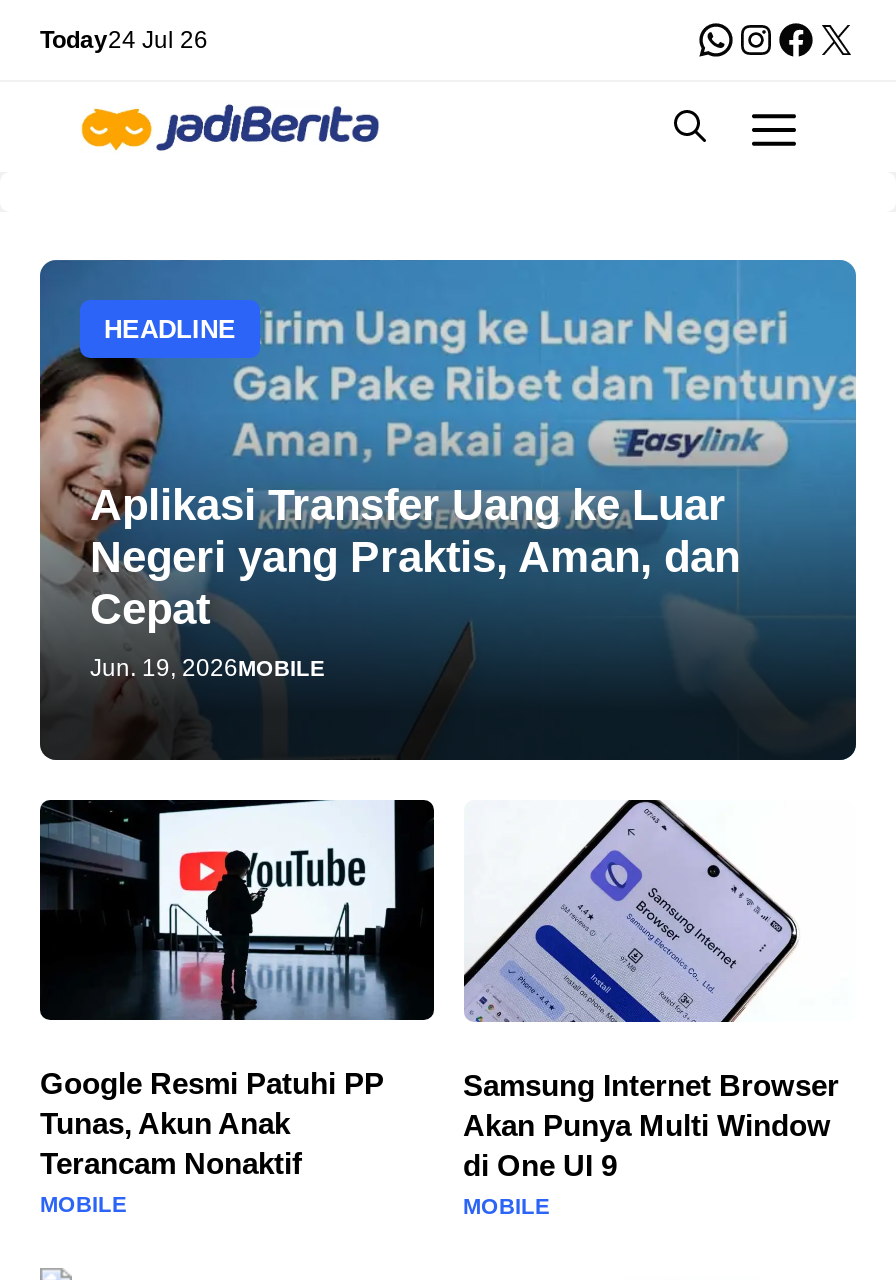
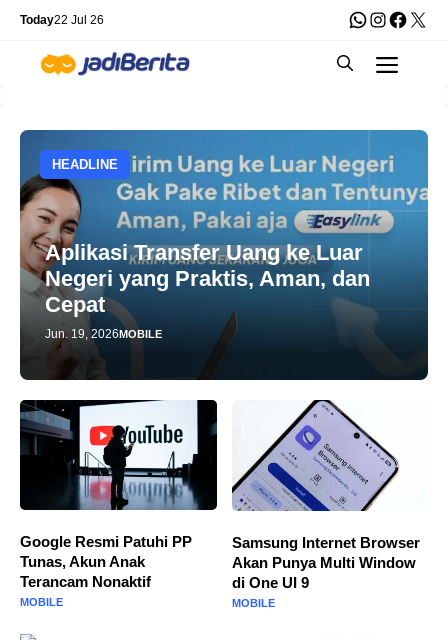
- Today24 Jul 26
+ Today22 Jul 26
